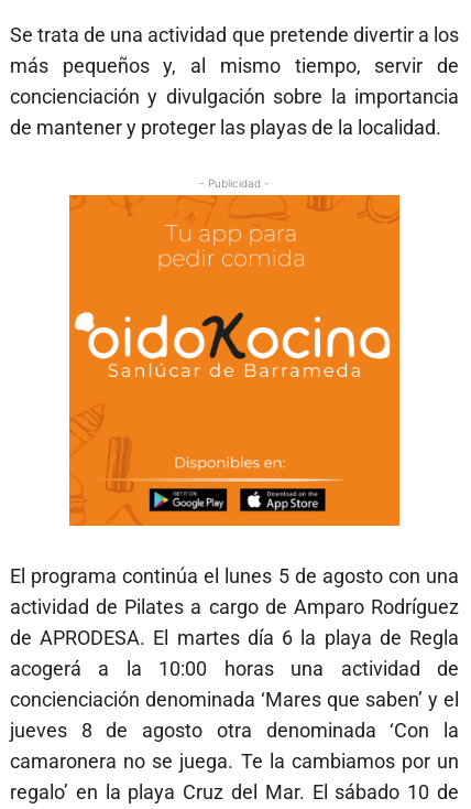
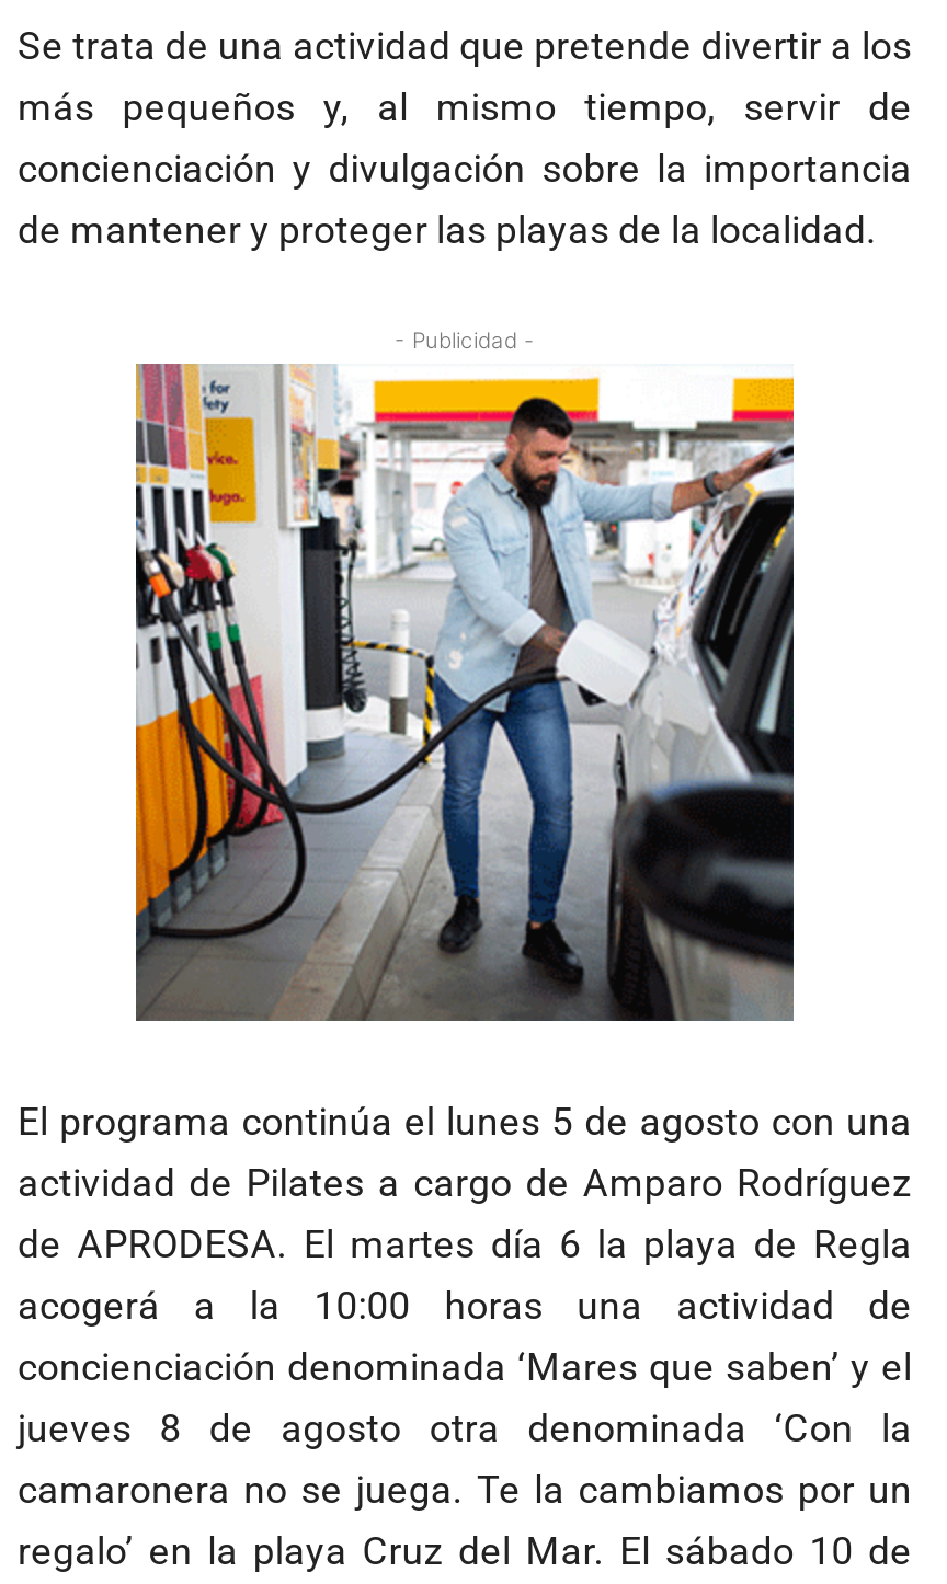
- [image]
+ [image]
